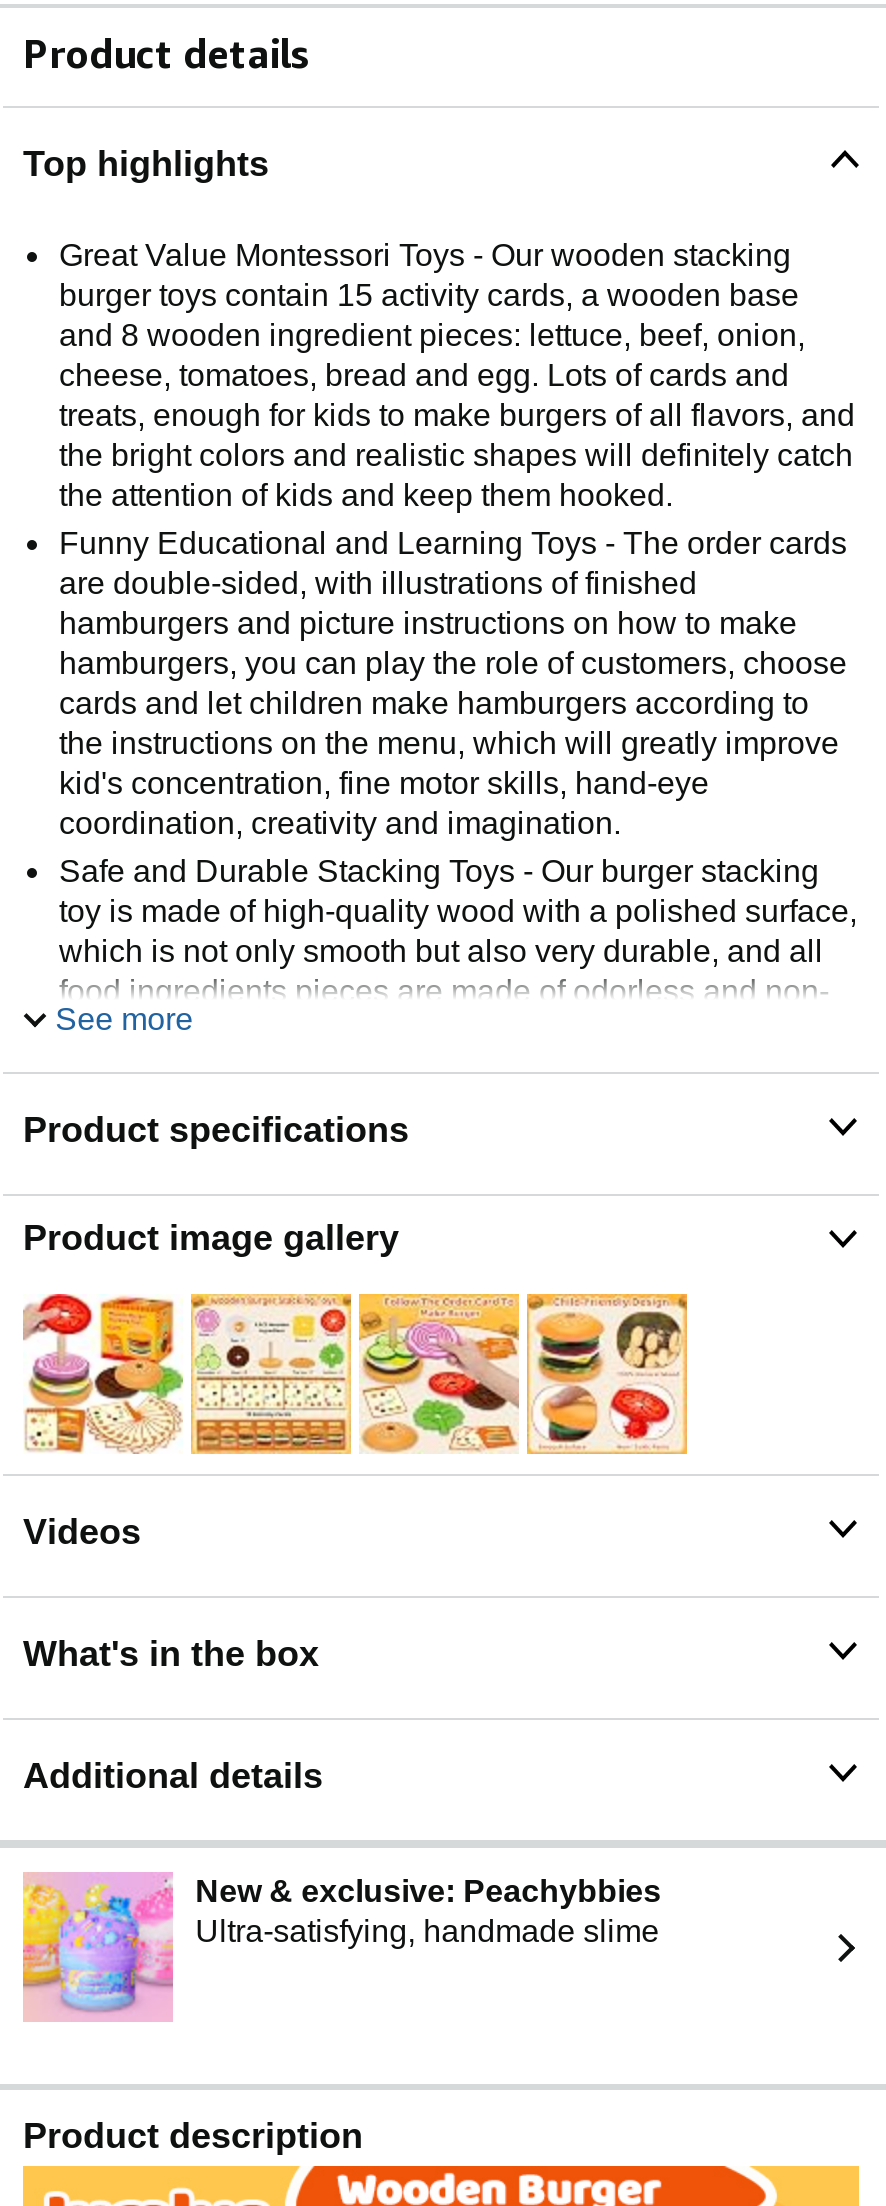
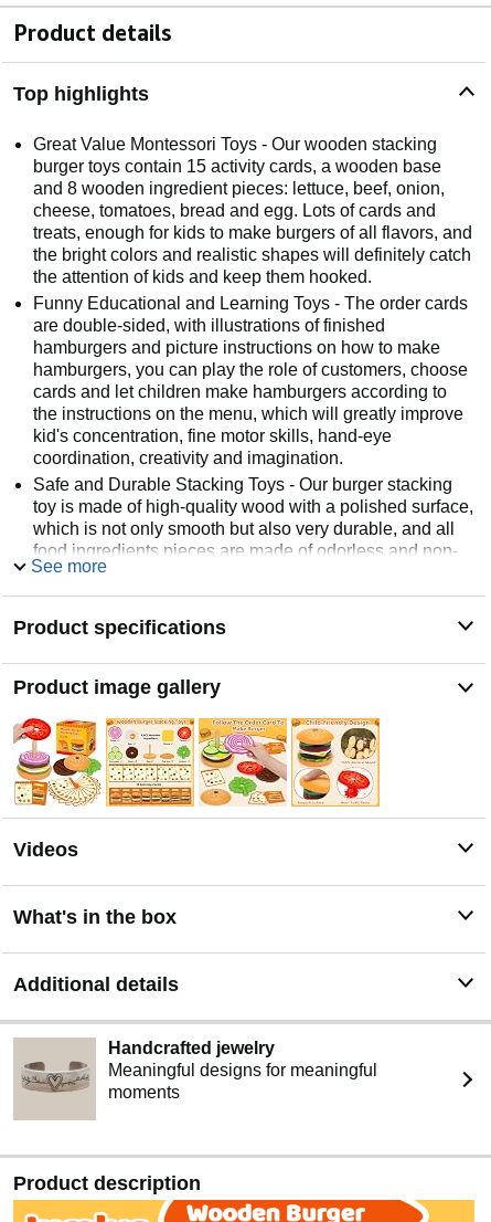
- [image]
- New & exclusive: Peachybbies
- Ultra-satisfying, handmade slime
+ [image]
+ Handcrafted jewelry
+ Meaningful designs for meaningful
+ moments
